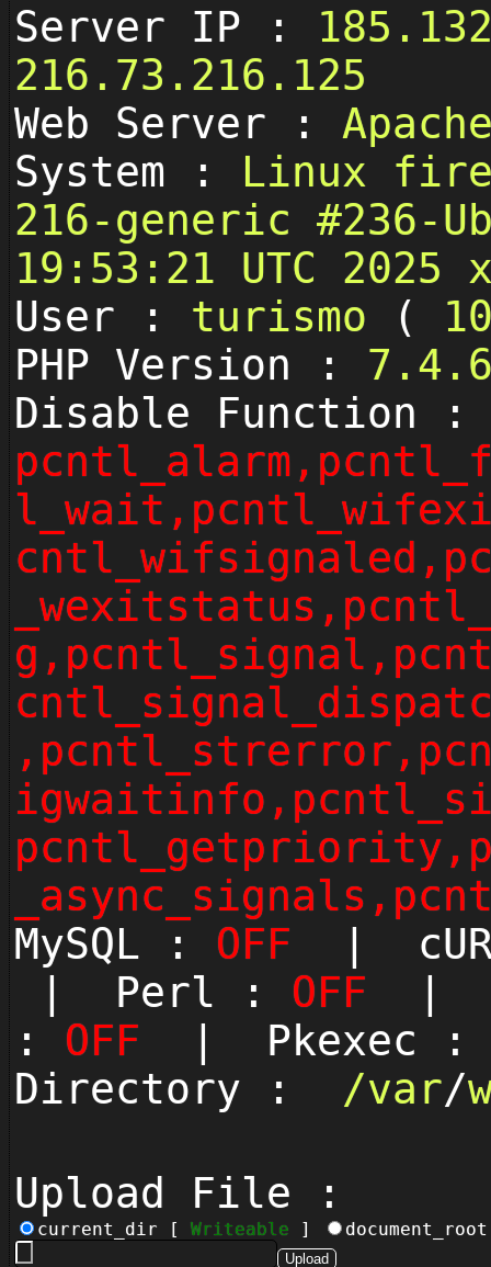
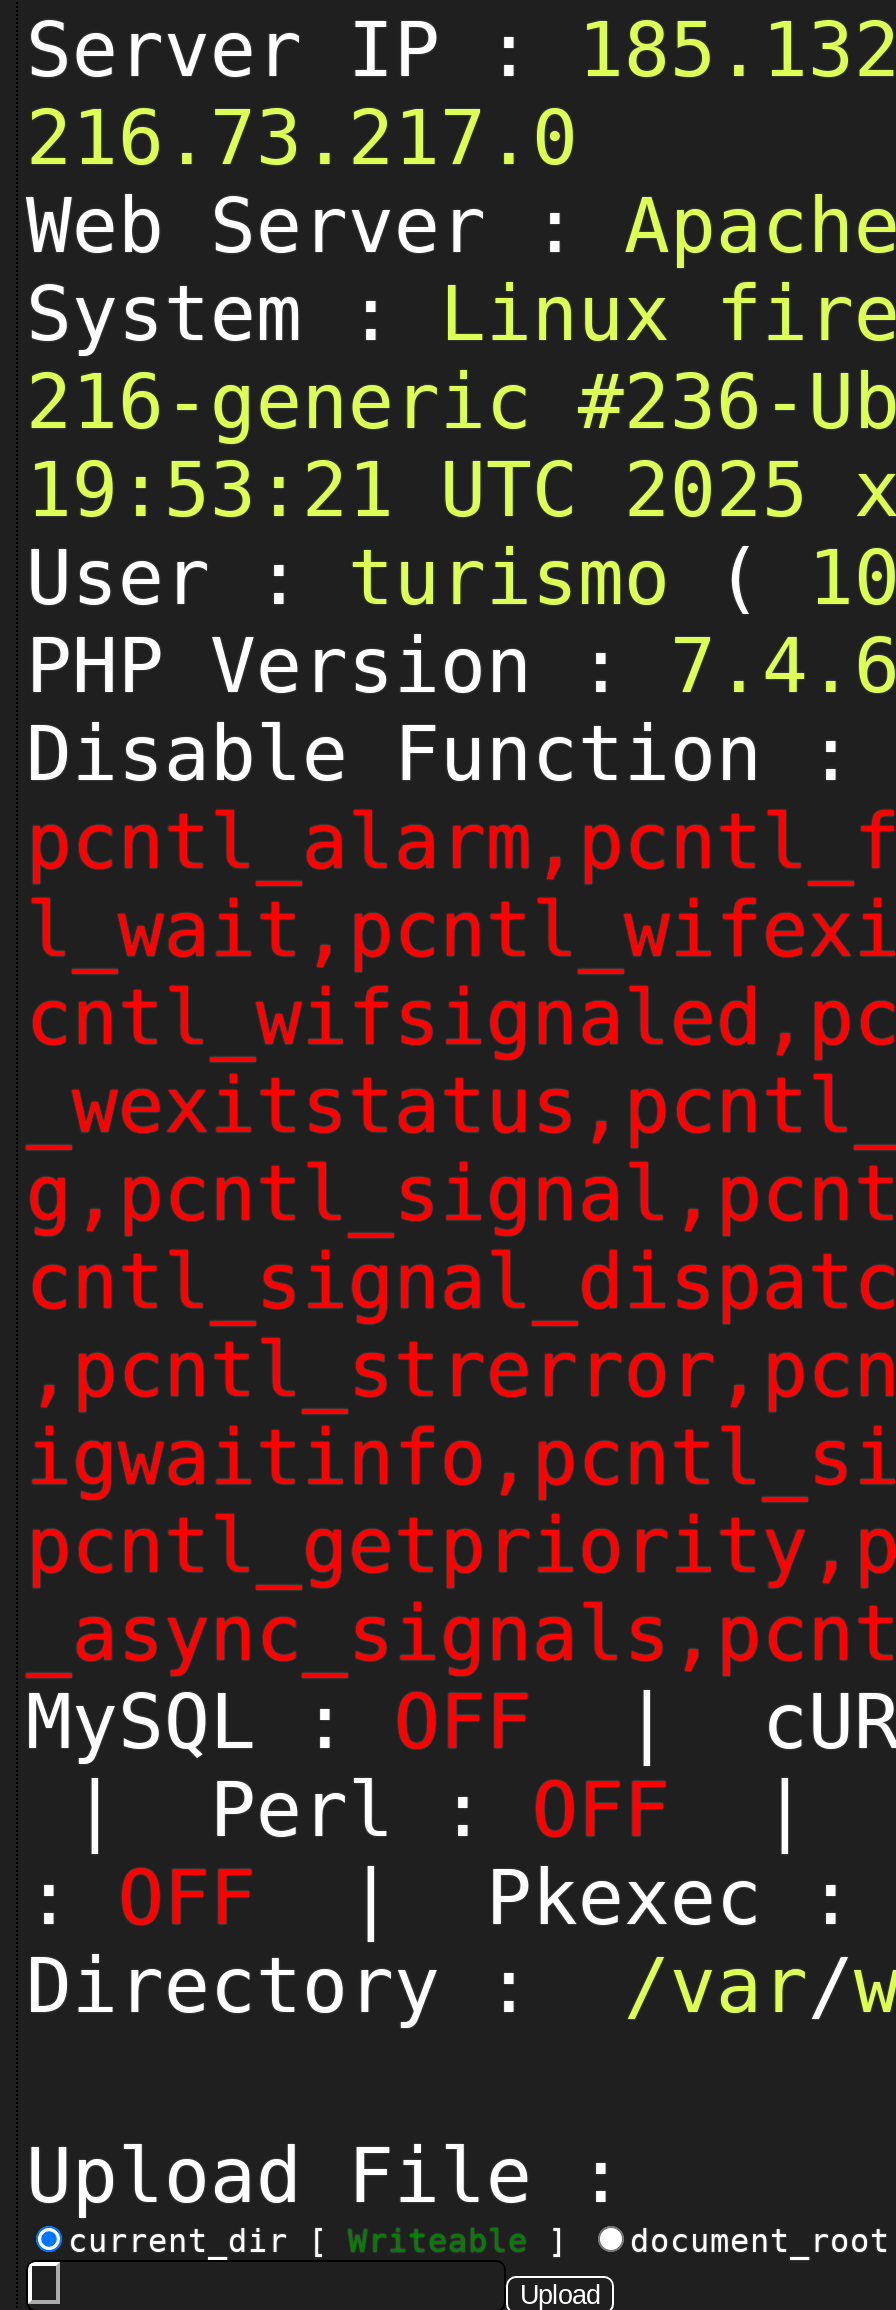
- 216.73.216.125
+ 216.73.217.0
